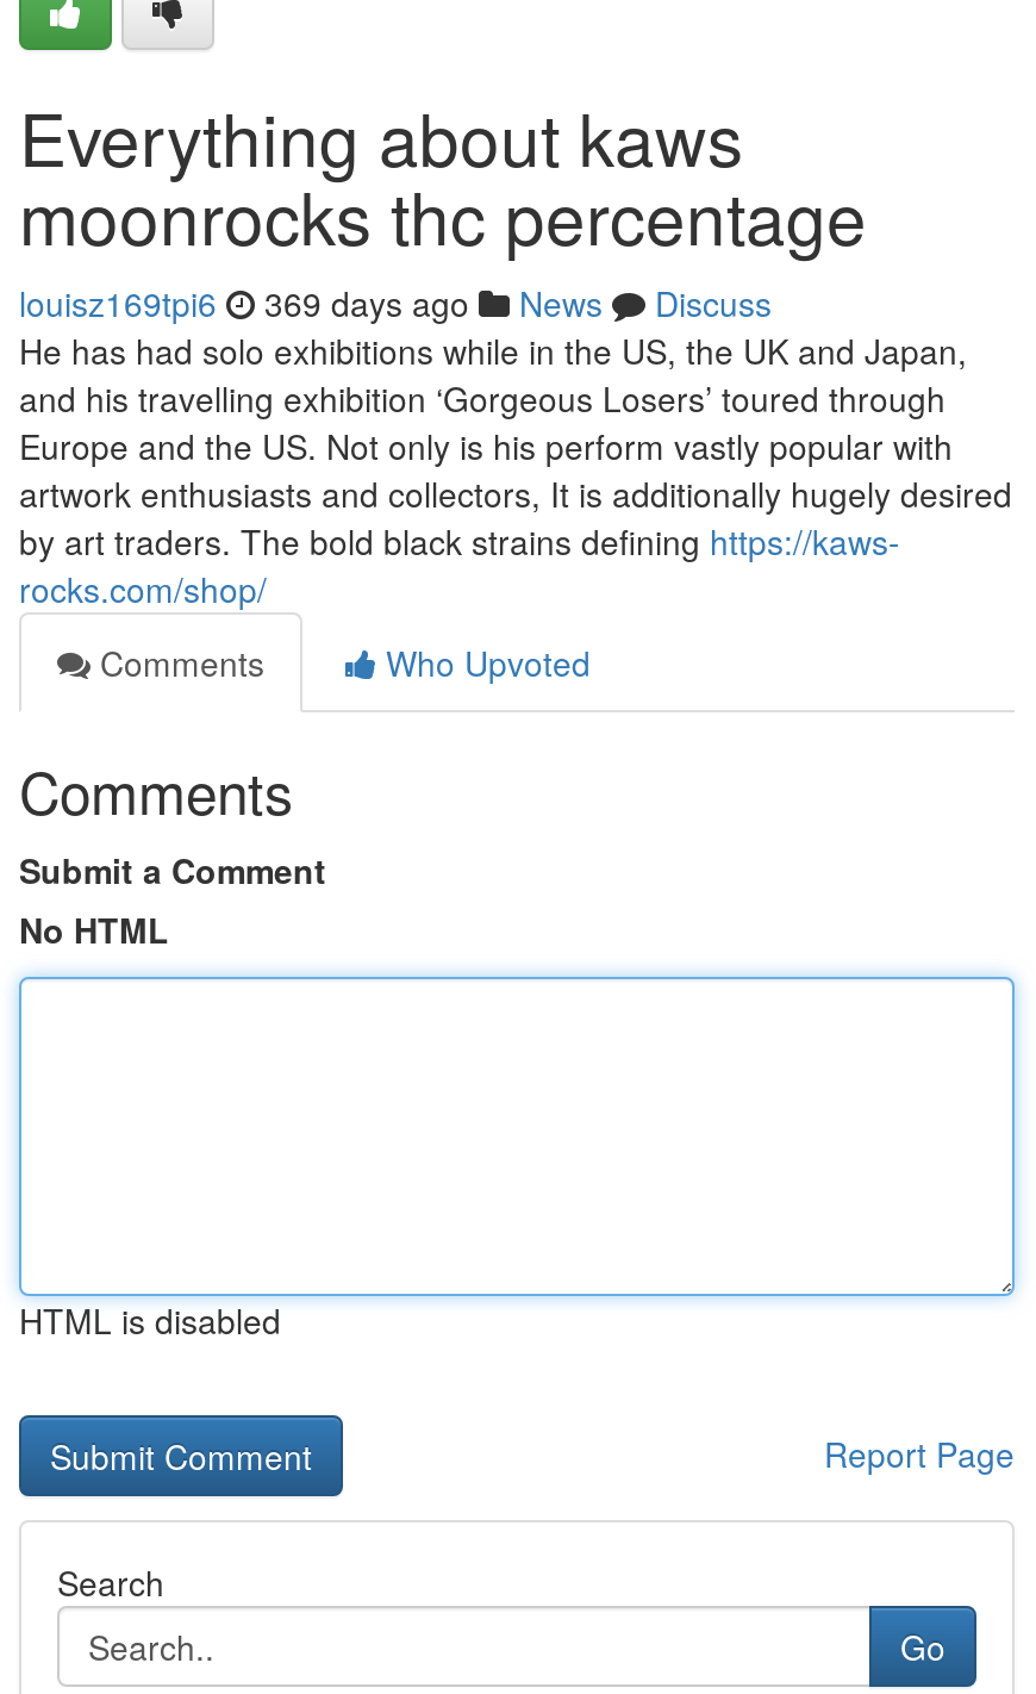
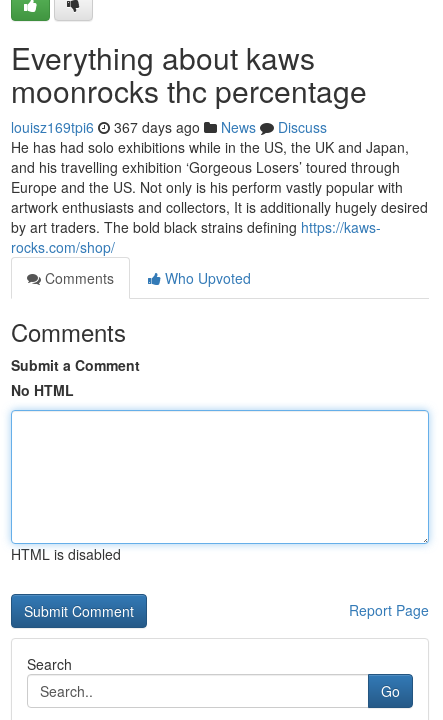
- louisz169tpi6 369 days ago News Discuss
+ louisz169tpi6 367 days ago News Discuss
